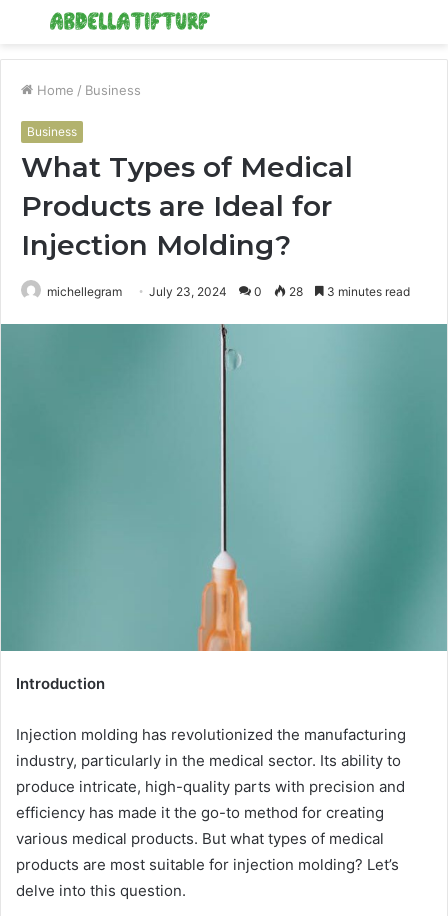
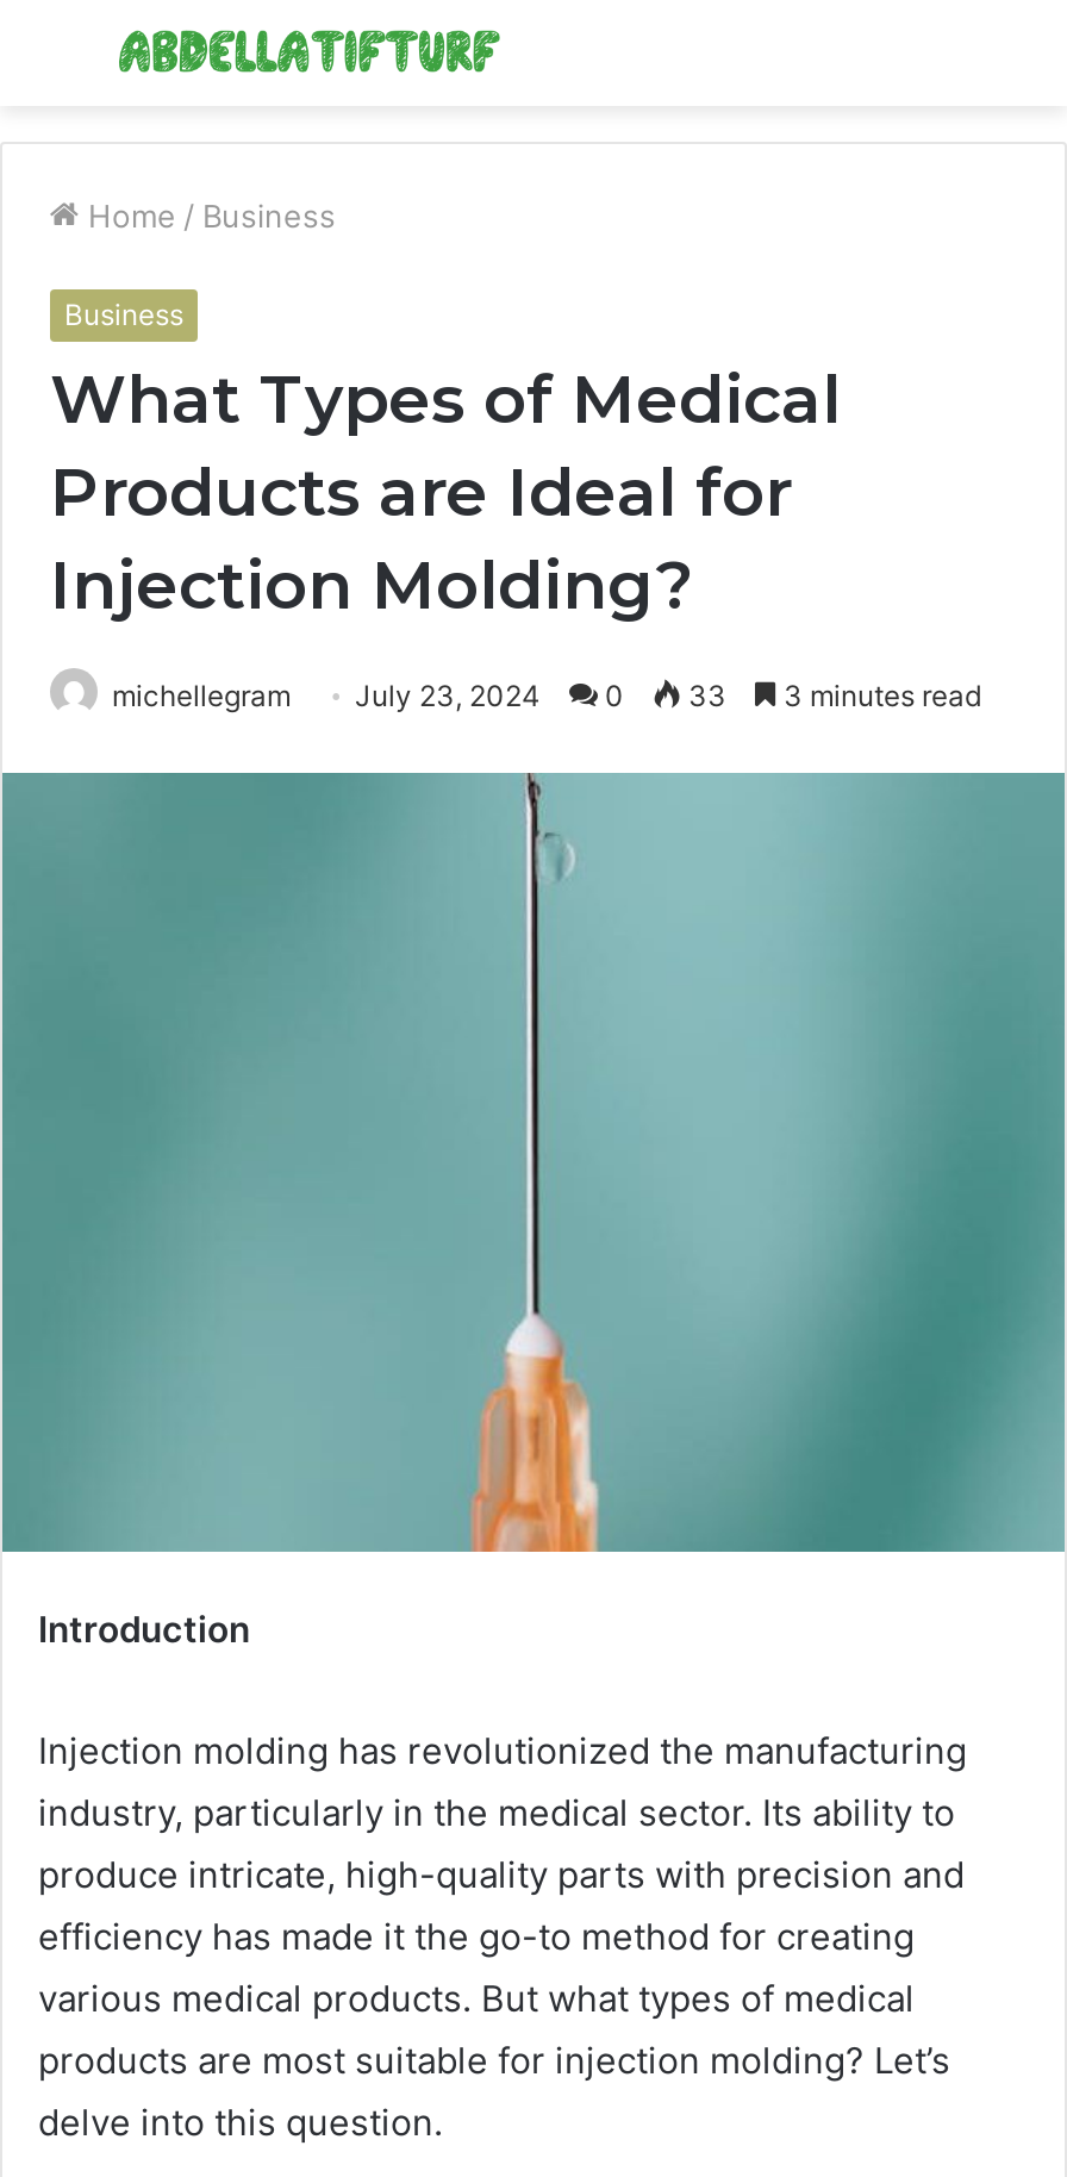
- michellegram July 23, 2024 0 28 3 minutes read
+ michellegram July 23, 2024 0 33 3 minutes read
